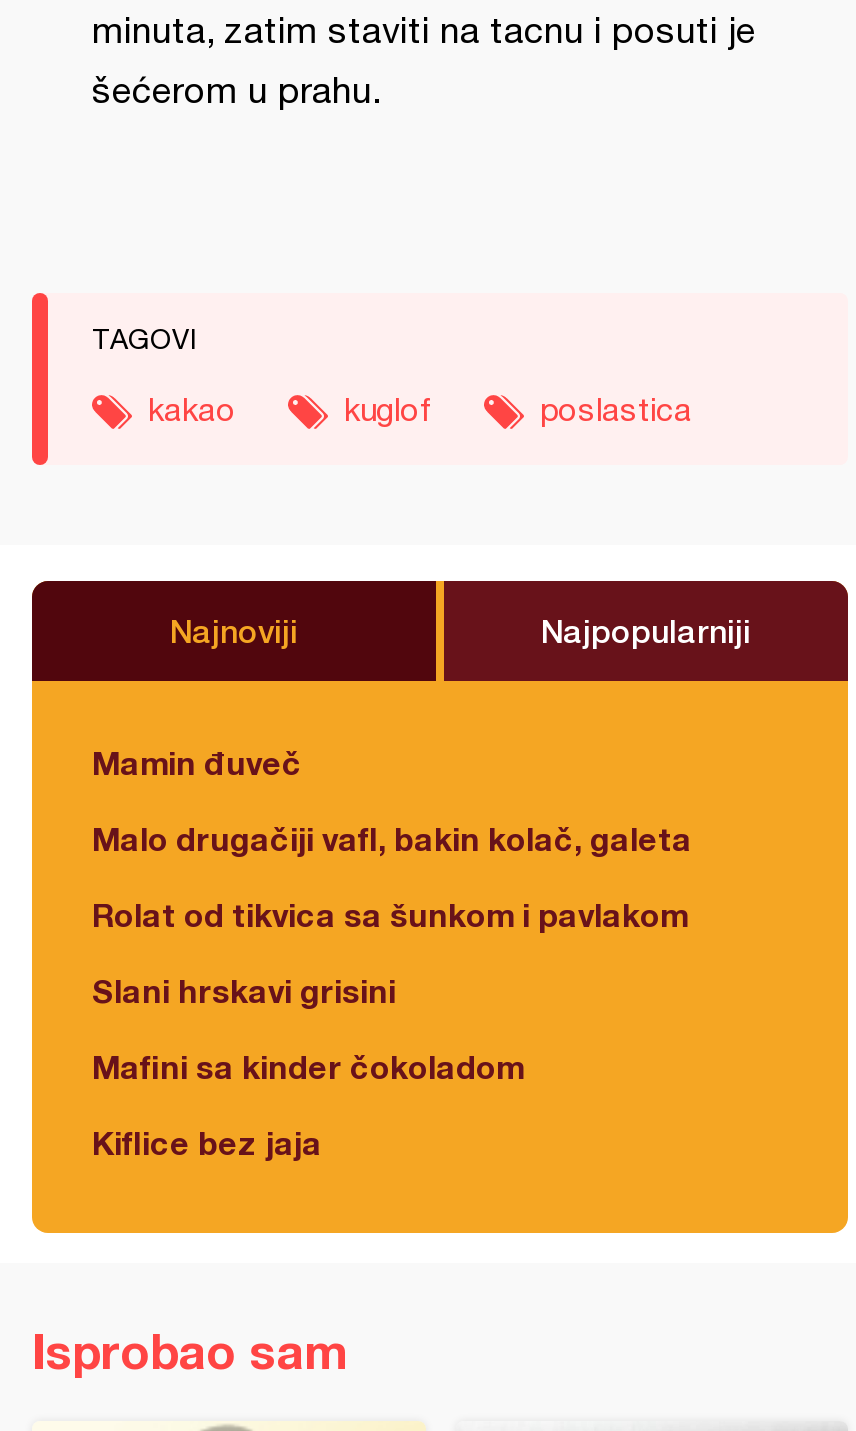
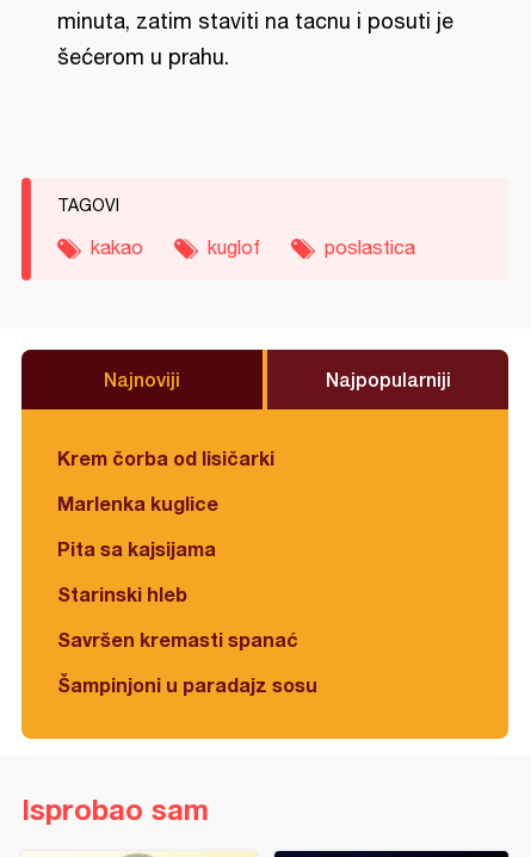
- Mamin đuveč
+ Krem čorba od lisičarki

- Malo drugačiji vafl, bakin kolač, galeta
+ Marlenka kuglice

- Rolat od tikvica sa šunkom i pavlakom
+ Pita sa kajsijama

- Slani hrskavi grisini
+ Starinski hleb

- Mafini sa kinder čokoladom
+ Savršen kremasti spanać

- Kiflice bez jaja
+ Šampinjoni u paradajz sosu
